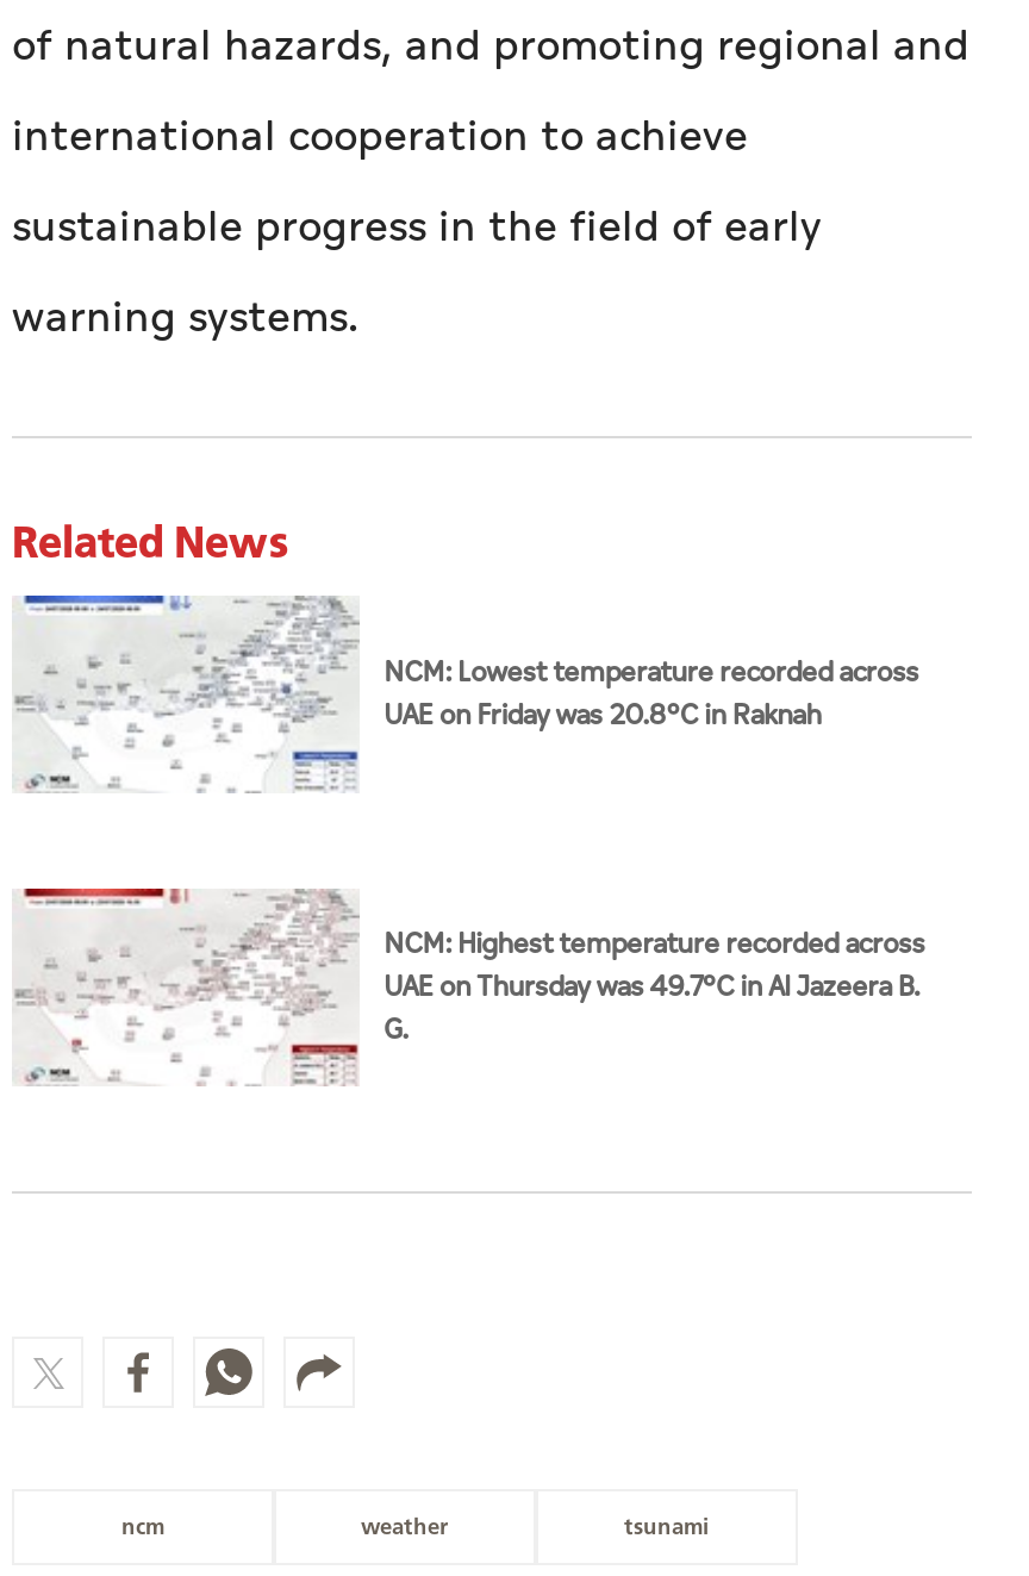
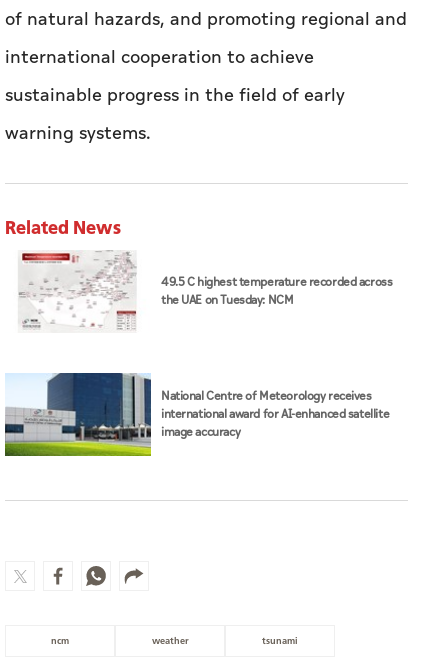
- [image]
- NCM: Lowest temperature recorded across
- UAE on Friday was 20.8°C in Raknah
+ [image]
+ 49.5 C highest temperature recorded across
+ the UAE on Tuesday: NCM

- [image]
- NCM: Highest temperature recorded across
- UAE on Thursday was 49.7°C in Al Jazeera B.
- G.
+ [image]
+ National Centre of Meteorology receives
+ international award for AI-enhanced satellite
+ image accuracy
